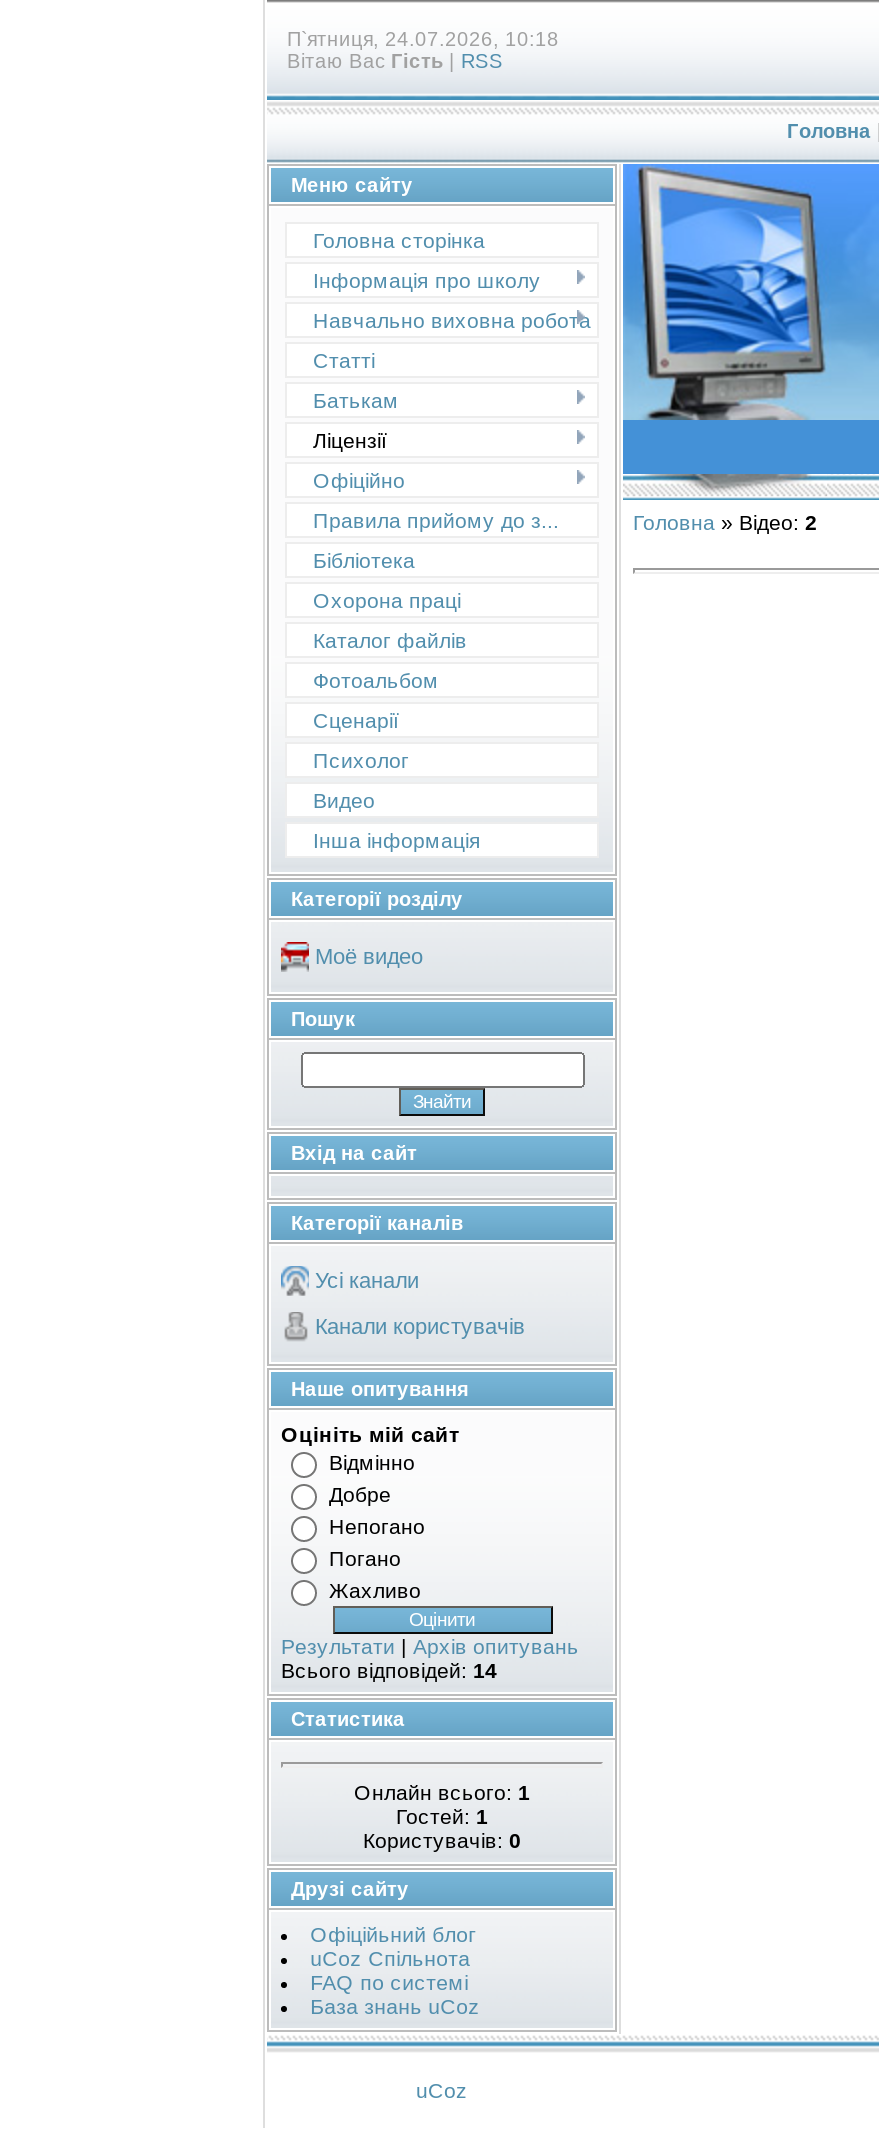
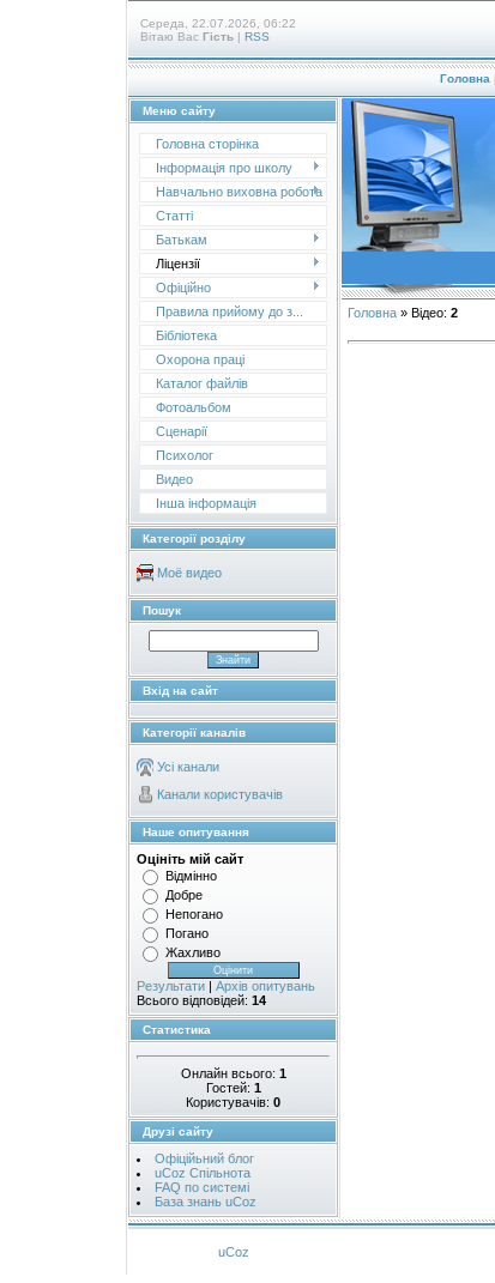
- П`ятниця, 24.07.2026, 10:18
+ Середа, 22.07.2026, 06:22
